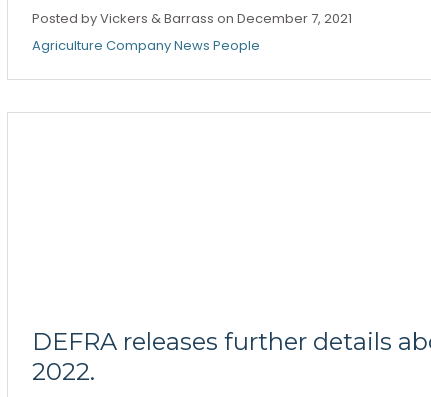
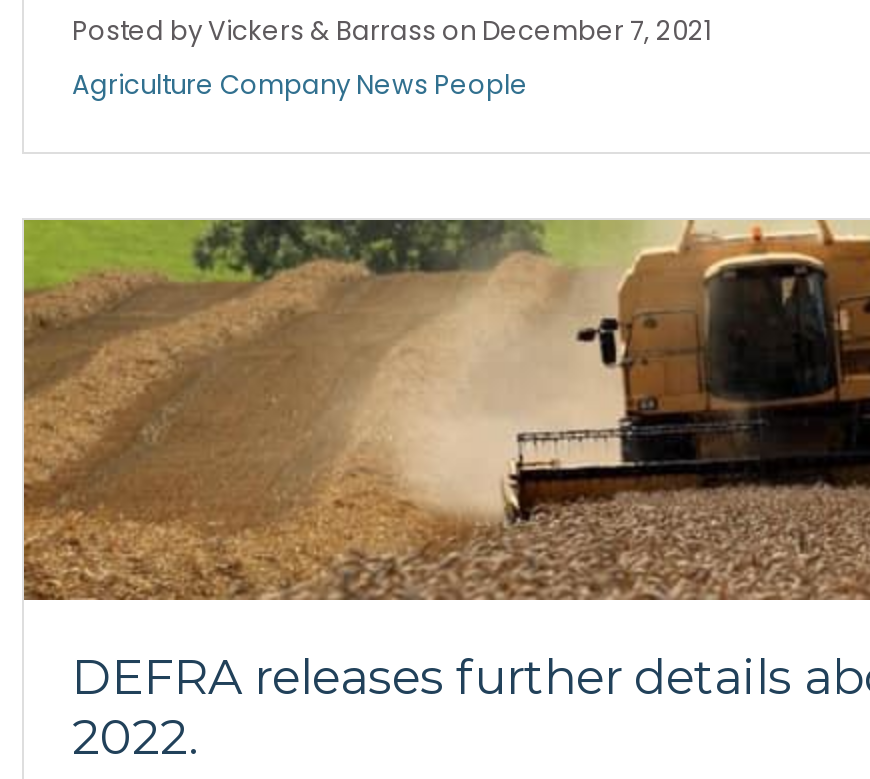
+ [image]
